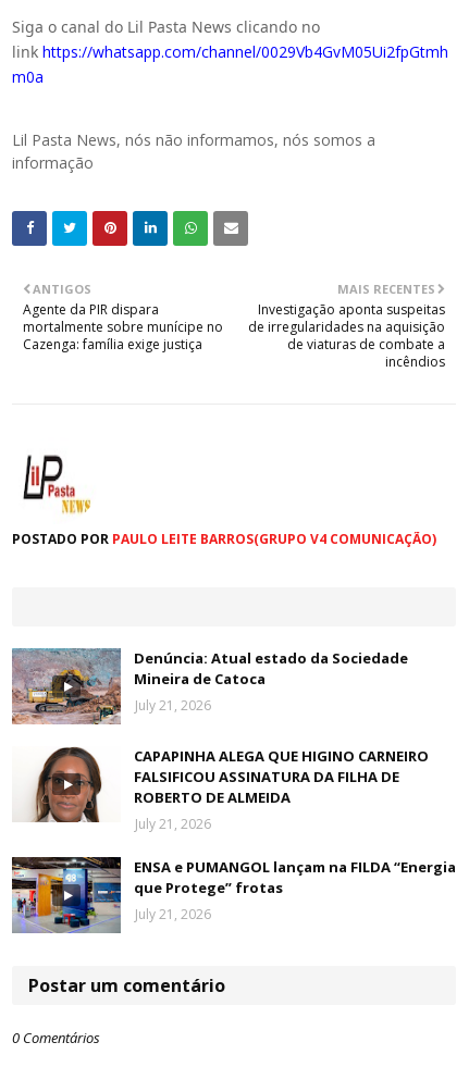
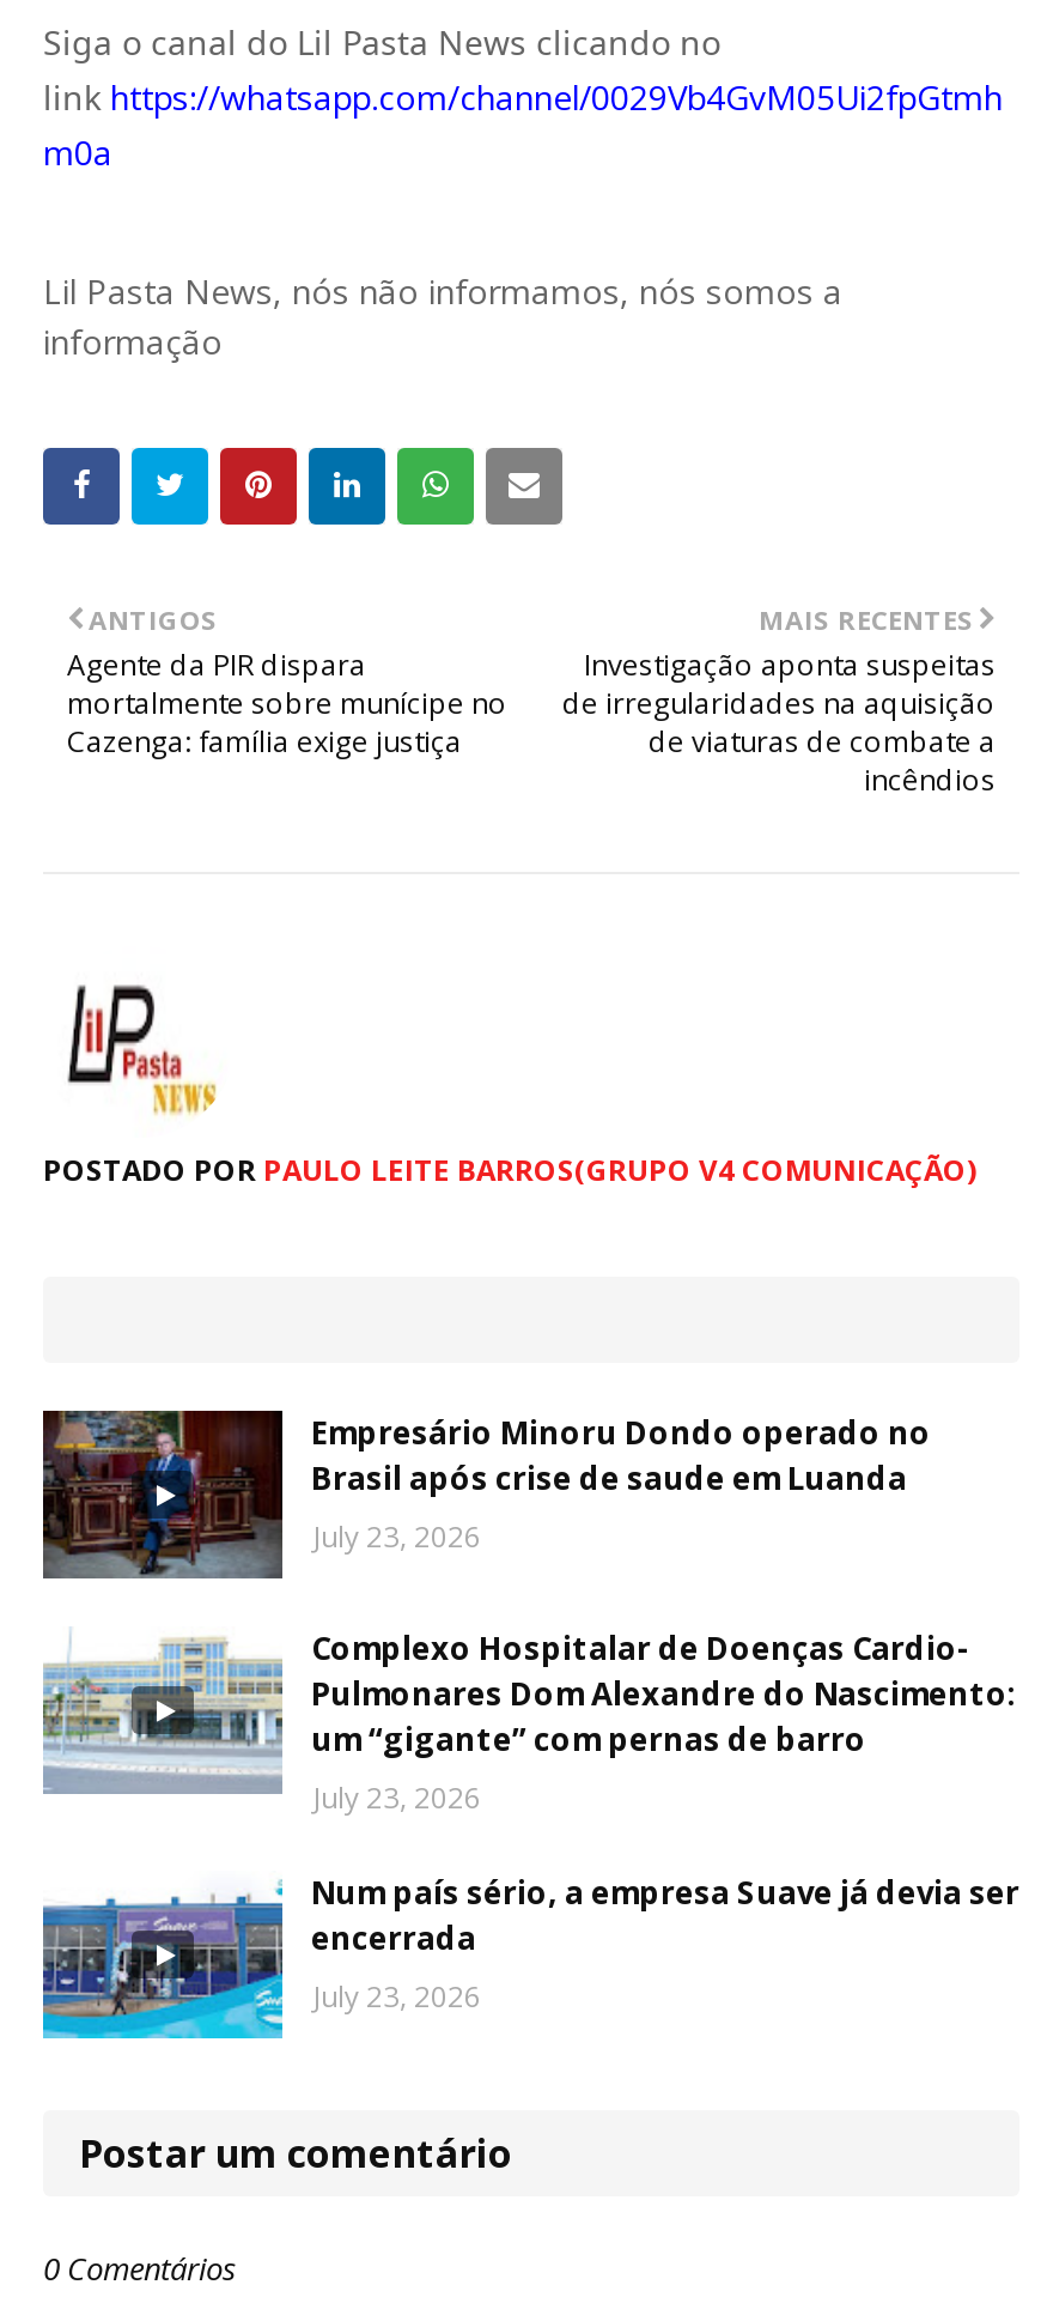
- [image]
- Denúncia: Atual estado da Sociedade
- Mineira de Catoca
- July 21, 2026
+ [image]
+ Empresário Minoru Dondo operado no
+ Brasil após crise de saude em Luanda
+ July 23, 2026

- [image]
- CAPAPINHA ALEGA QUE HIGINO CARNEIRO
- FALSIFICOU ASSINATURA DA FILHA DE
- ROBERTO DE ALMEIDA
- July 21, 2026
+ [image]
+ Complexo Hospitalar de Doenças Cardio-
+ Pulmonares Dom Alexandre do Nascimento:
+ um “gigante” com pernas de barro
+ July 23, 2026

- [image]
- ENSA e PUMANGOL lançam na FILDA “Energia
- que Protege” frotas
- July 21, 2026
+ [image]
+ Num país sério, a empresa Suave já devia ser
+ encerrada
+ July 23, 2026
